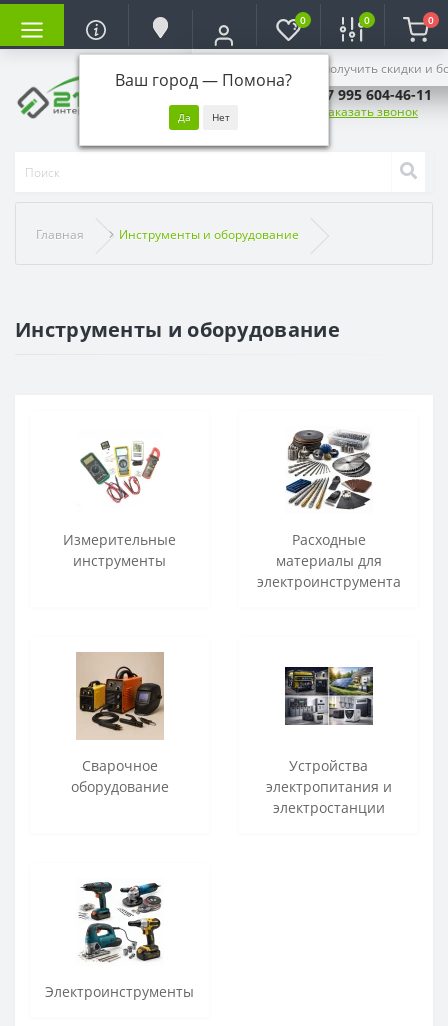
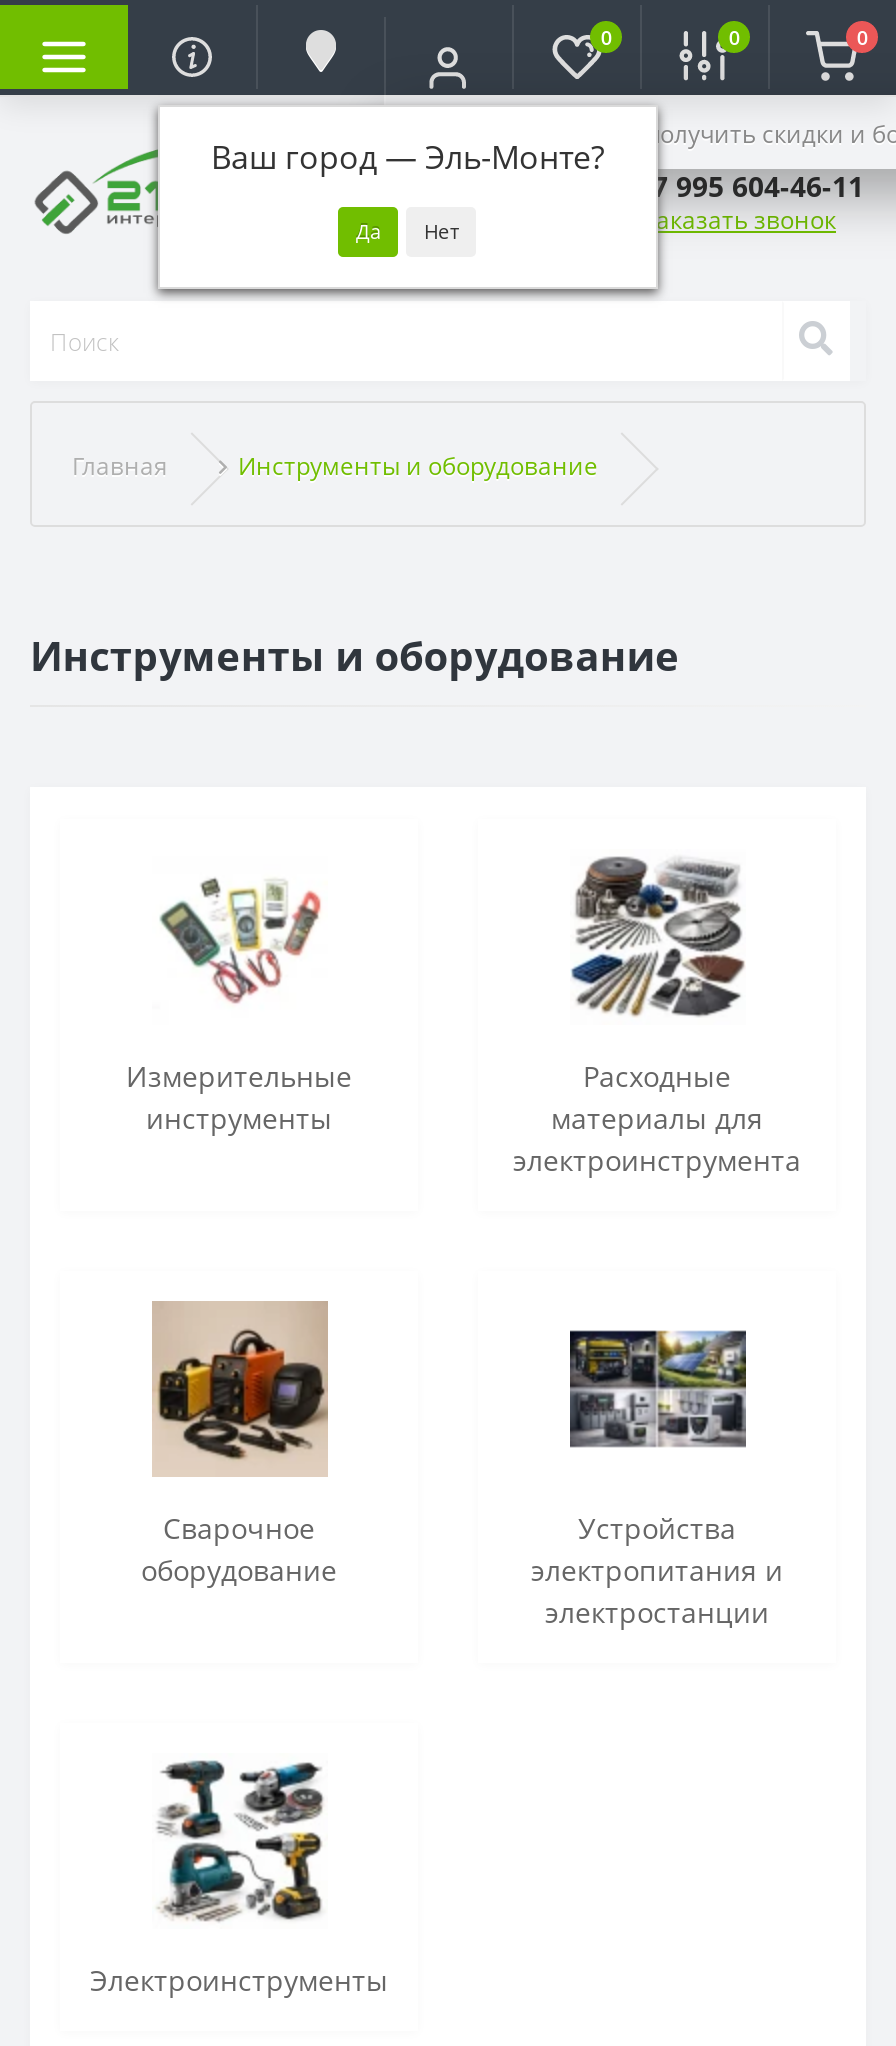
- Ваш город — Помона?
+ Ваш город — Эль-Монте?
